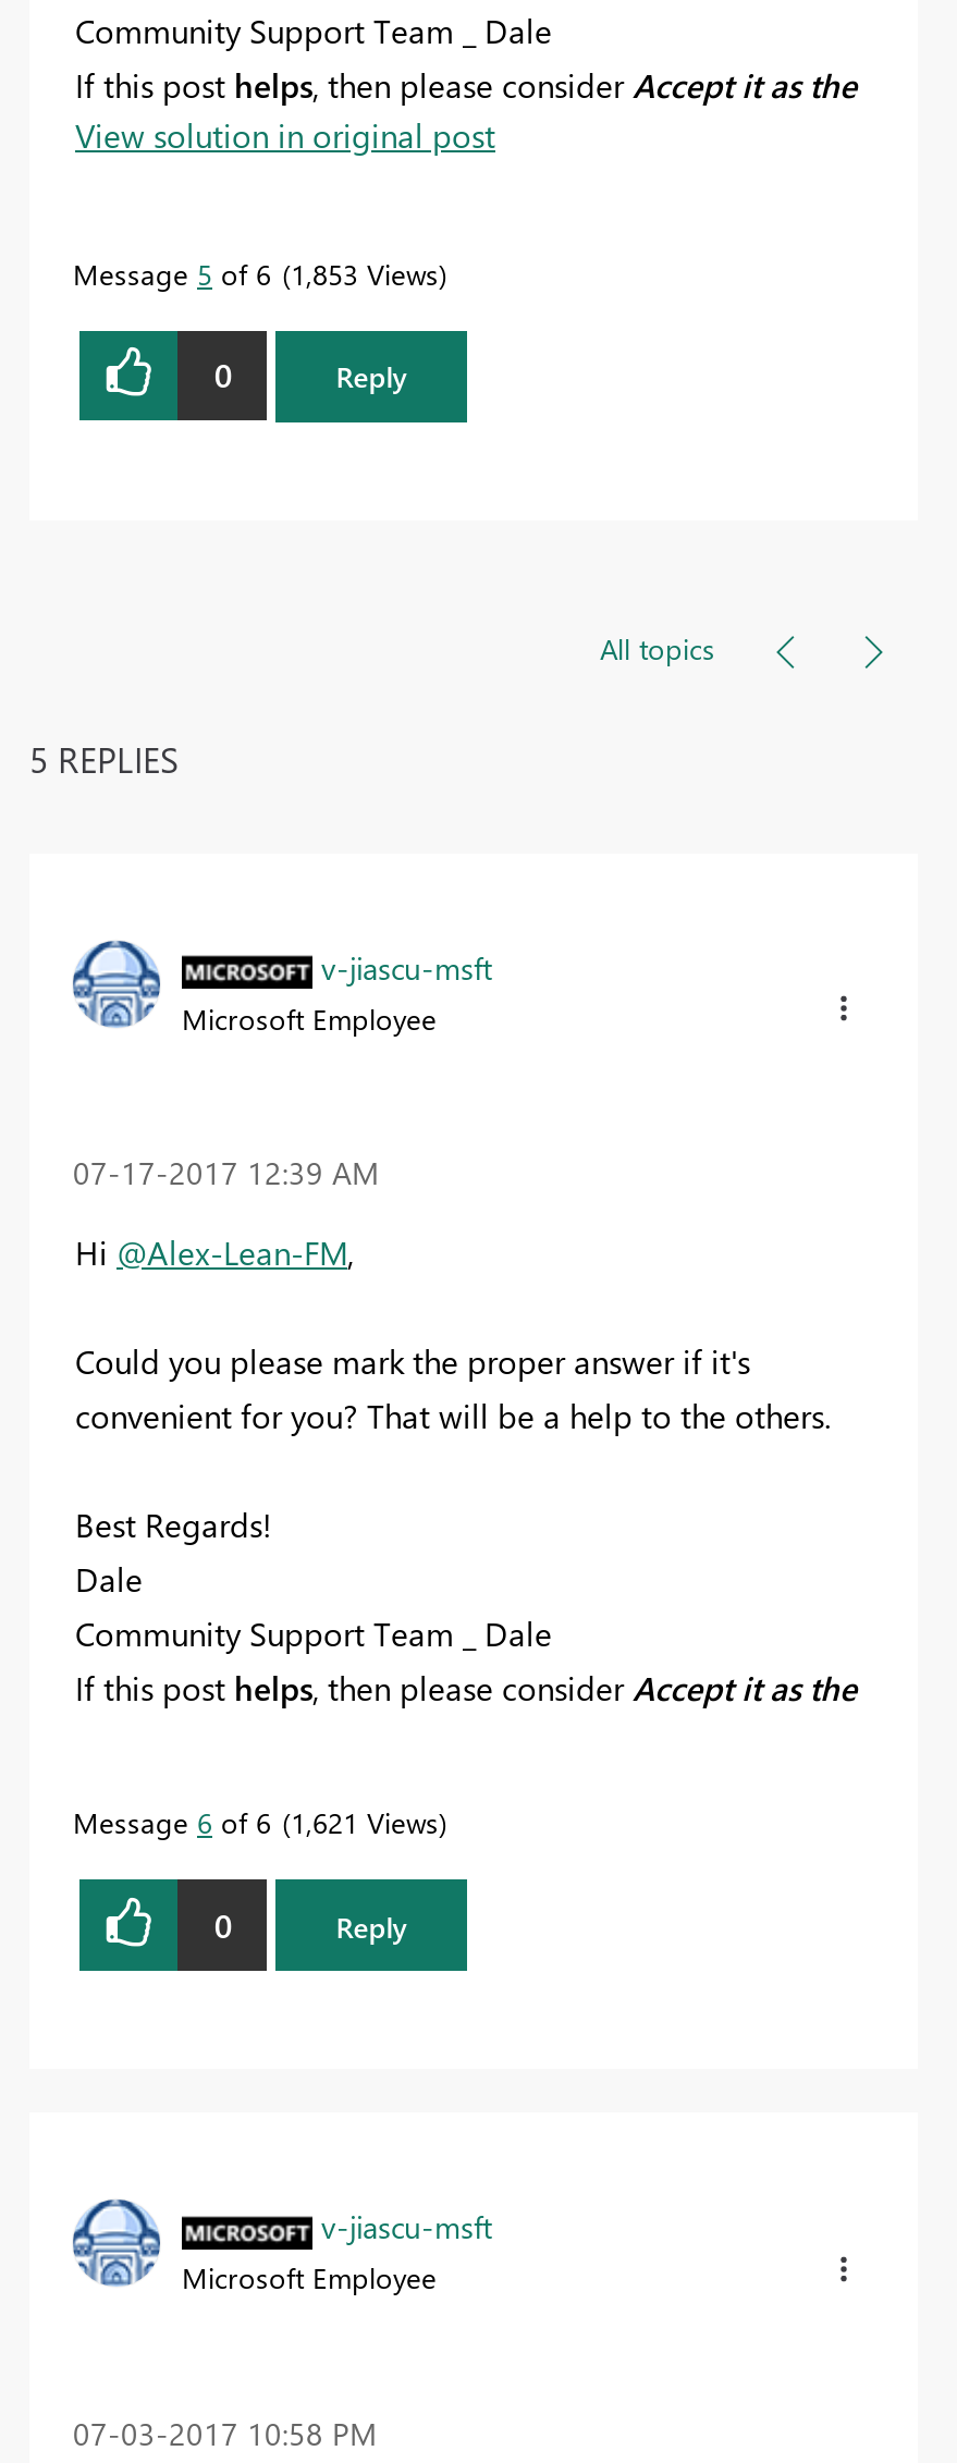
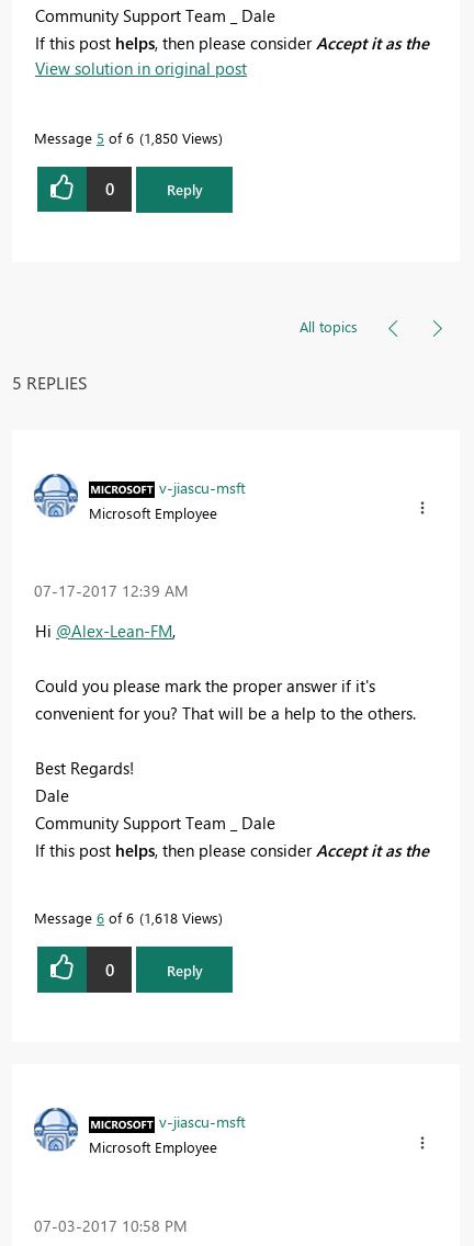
- Message 5 of 6 1,853 Views
+ Message 5 of 6 1,850 Views

- Message 6 of 6 1,621 Views
+ Message 6 of 6 1,618 Views
